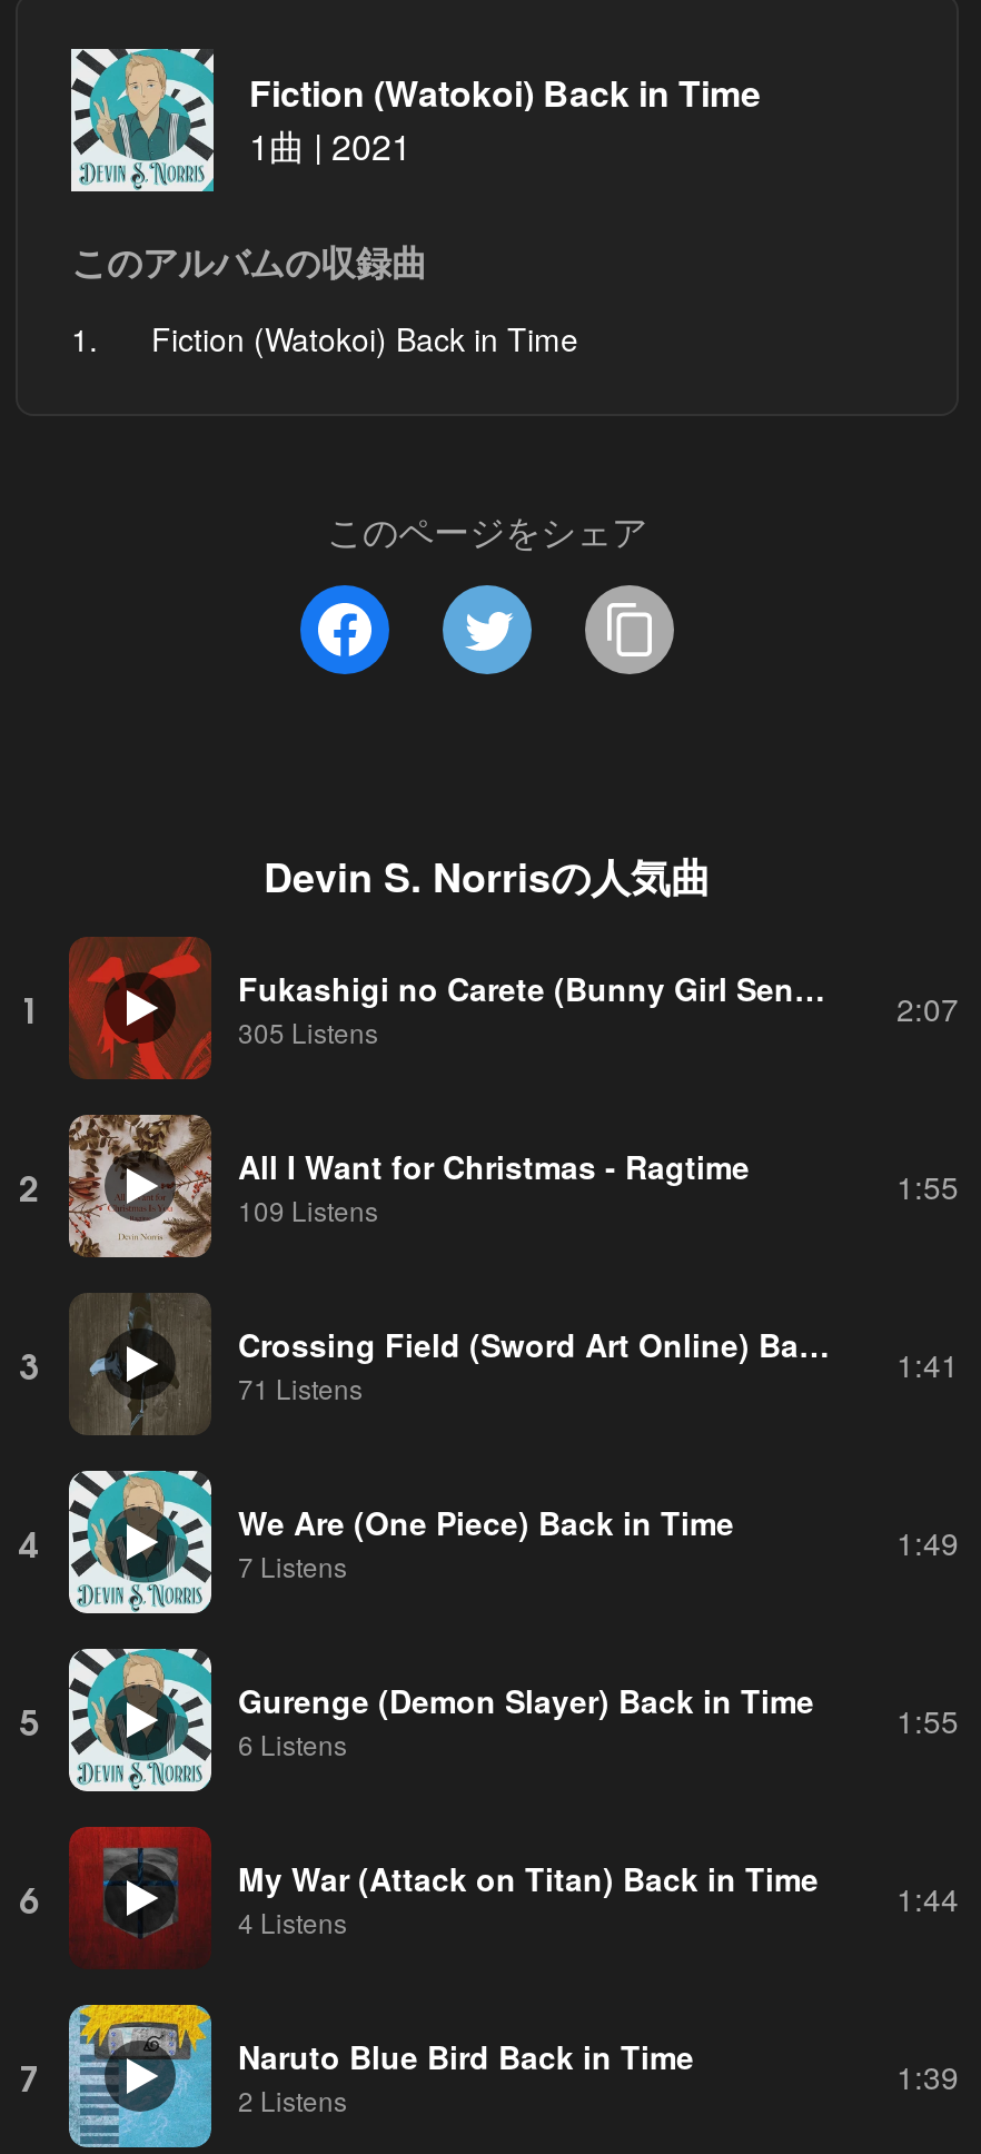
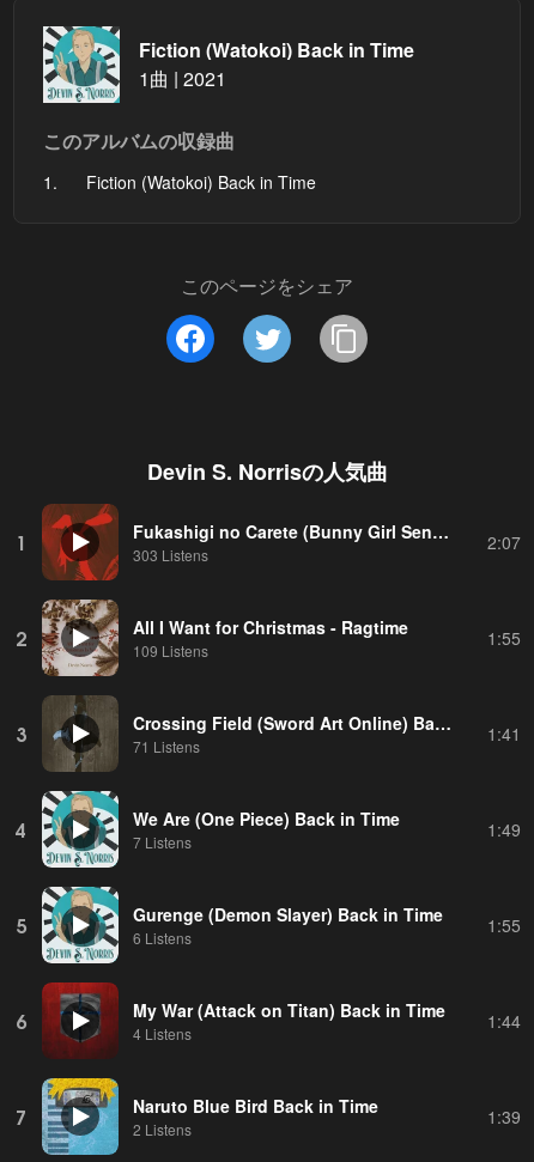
- 305 Listens
+ 303 Listens
